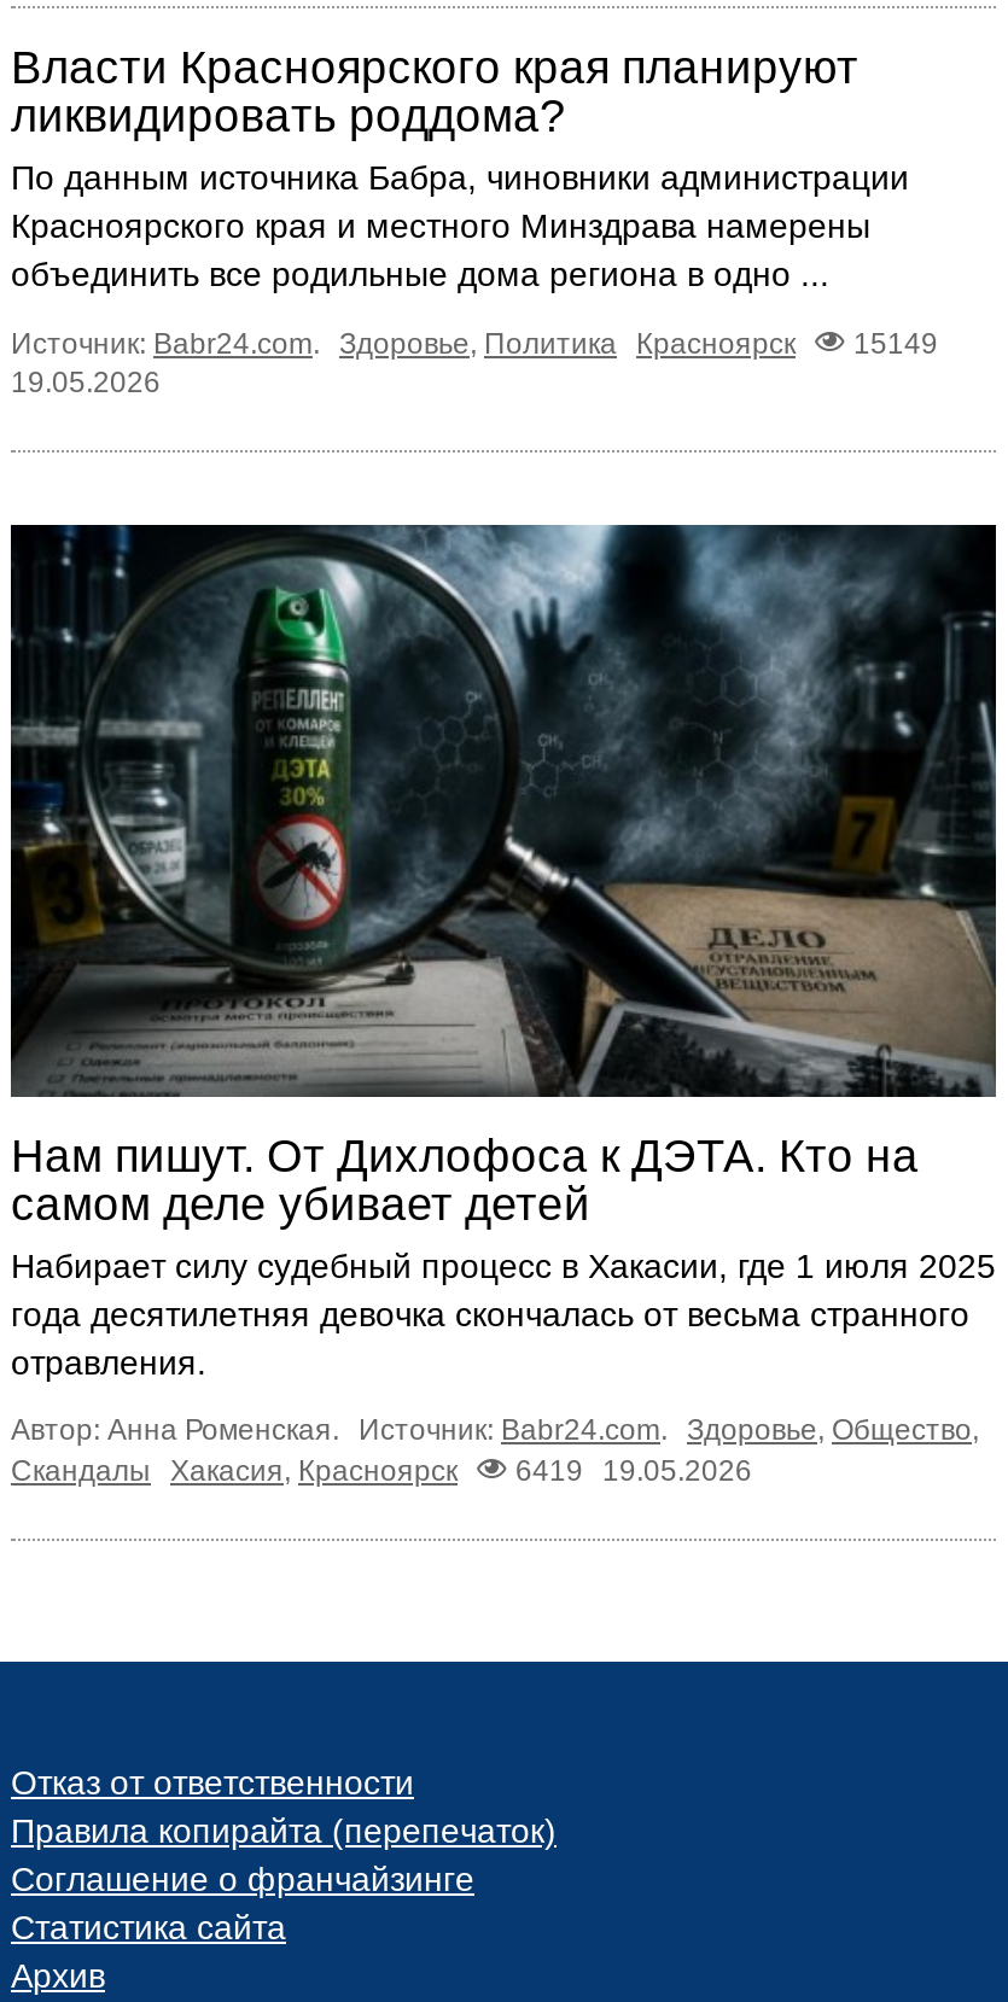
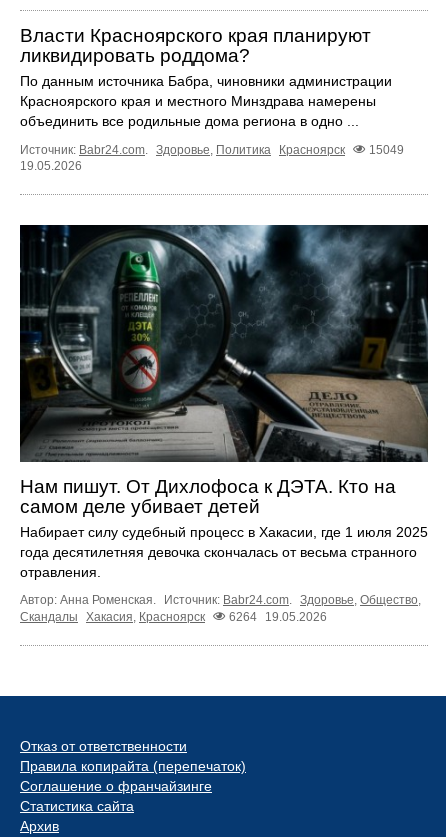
- Источник: Babr24.com. Здоровье, Политика Красноярск 15149
+ Источник: Babr24.com. Здоровье, Политика Красноярск 15049

- Скандалы Хакасия, Красноярск 6419 19.05.2026
+ Скандалы Хакасия, Красноярск 6264 19.05.2026
